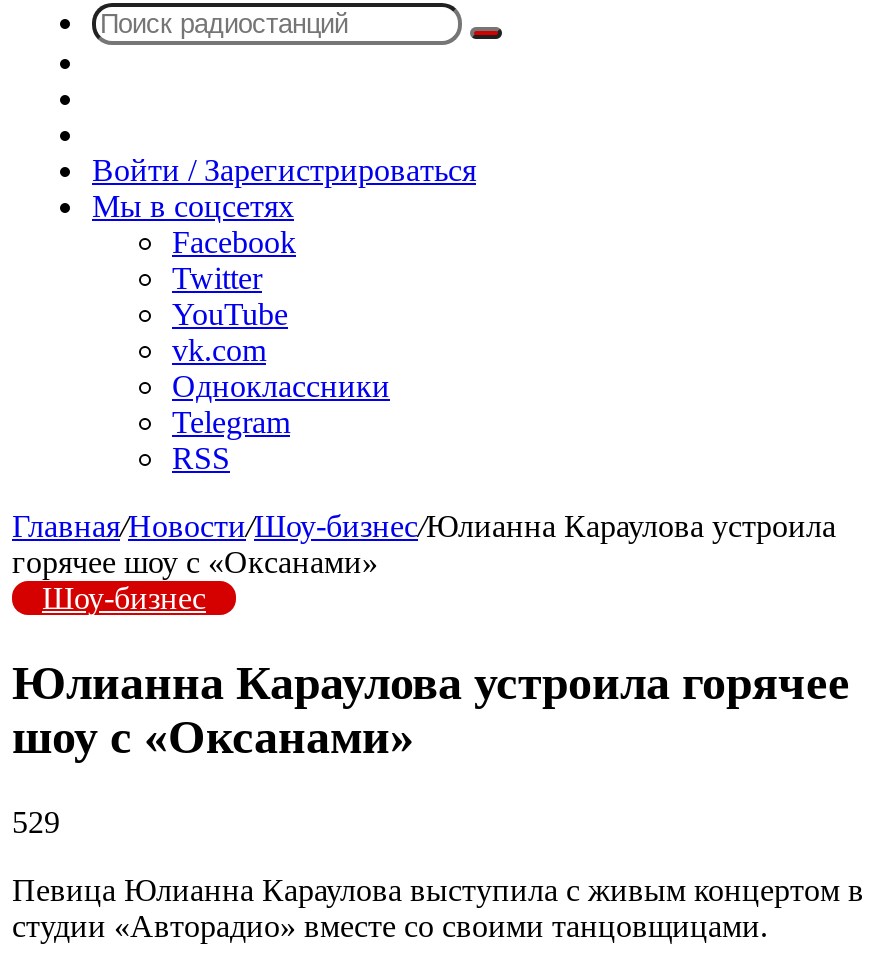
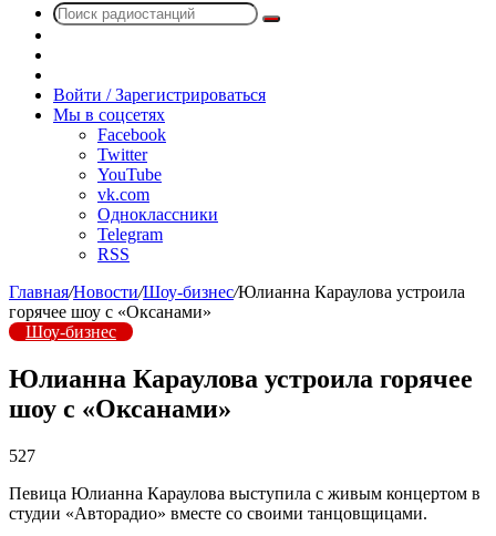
- 529
+ 527
